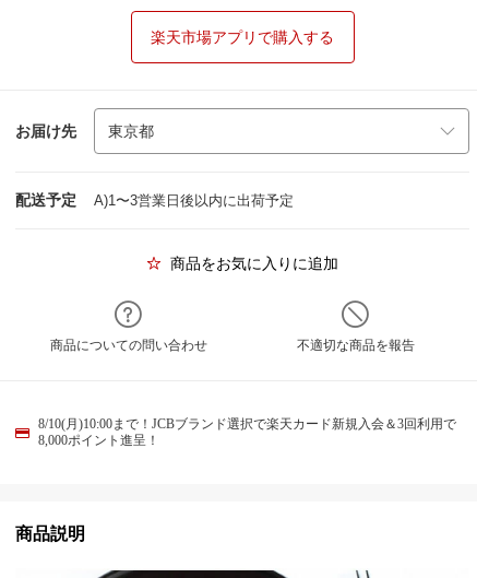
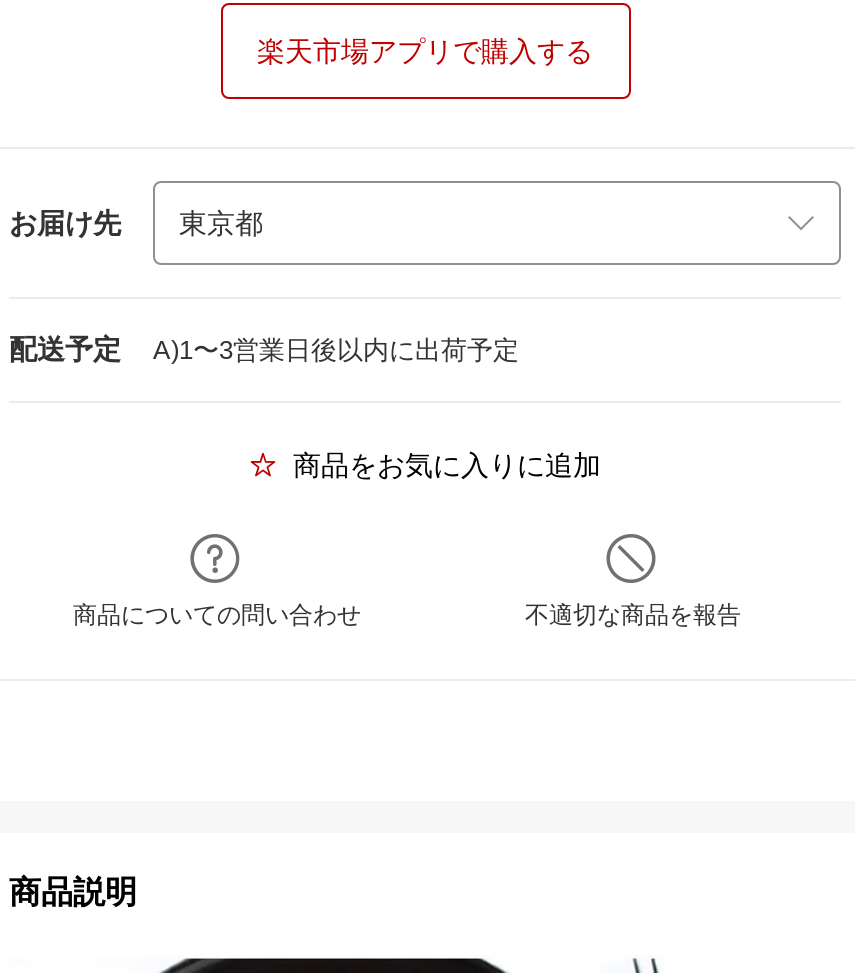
- 8/10(月)10:00まで！JCBブランド選択で楽天カード新規入会＆3回利用で
- 8,000ポイント進呈！
